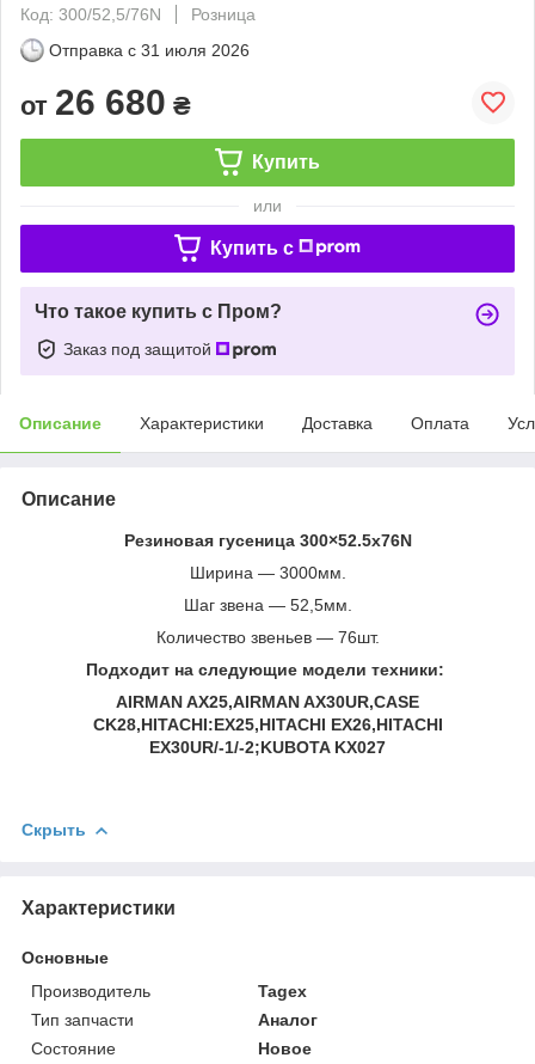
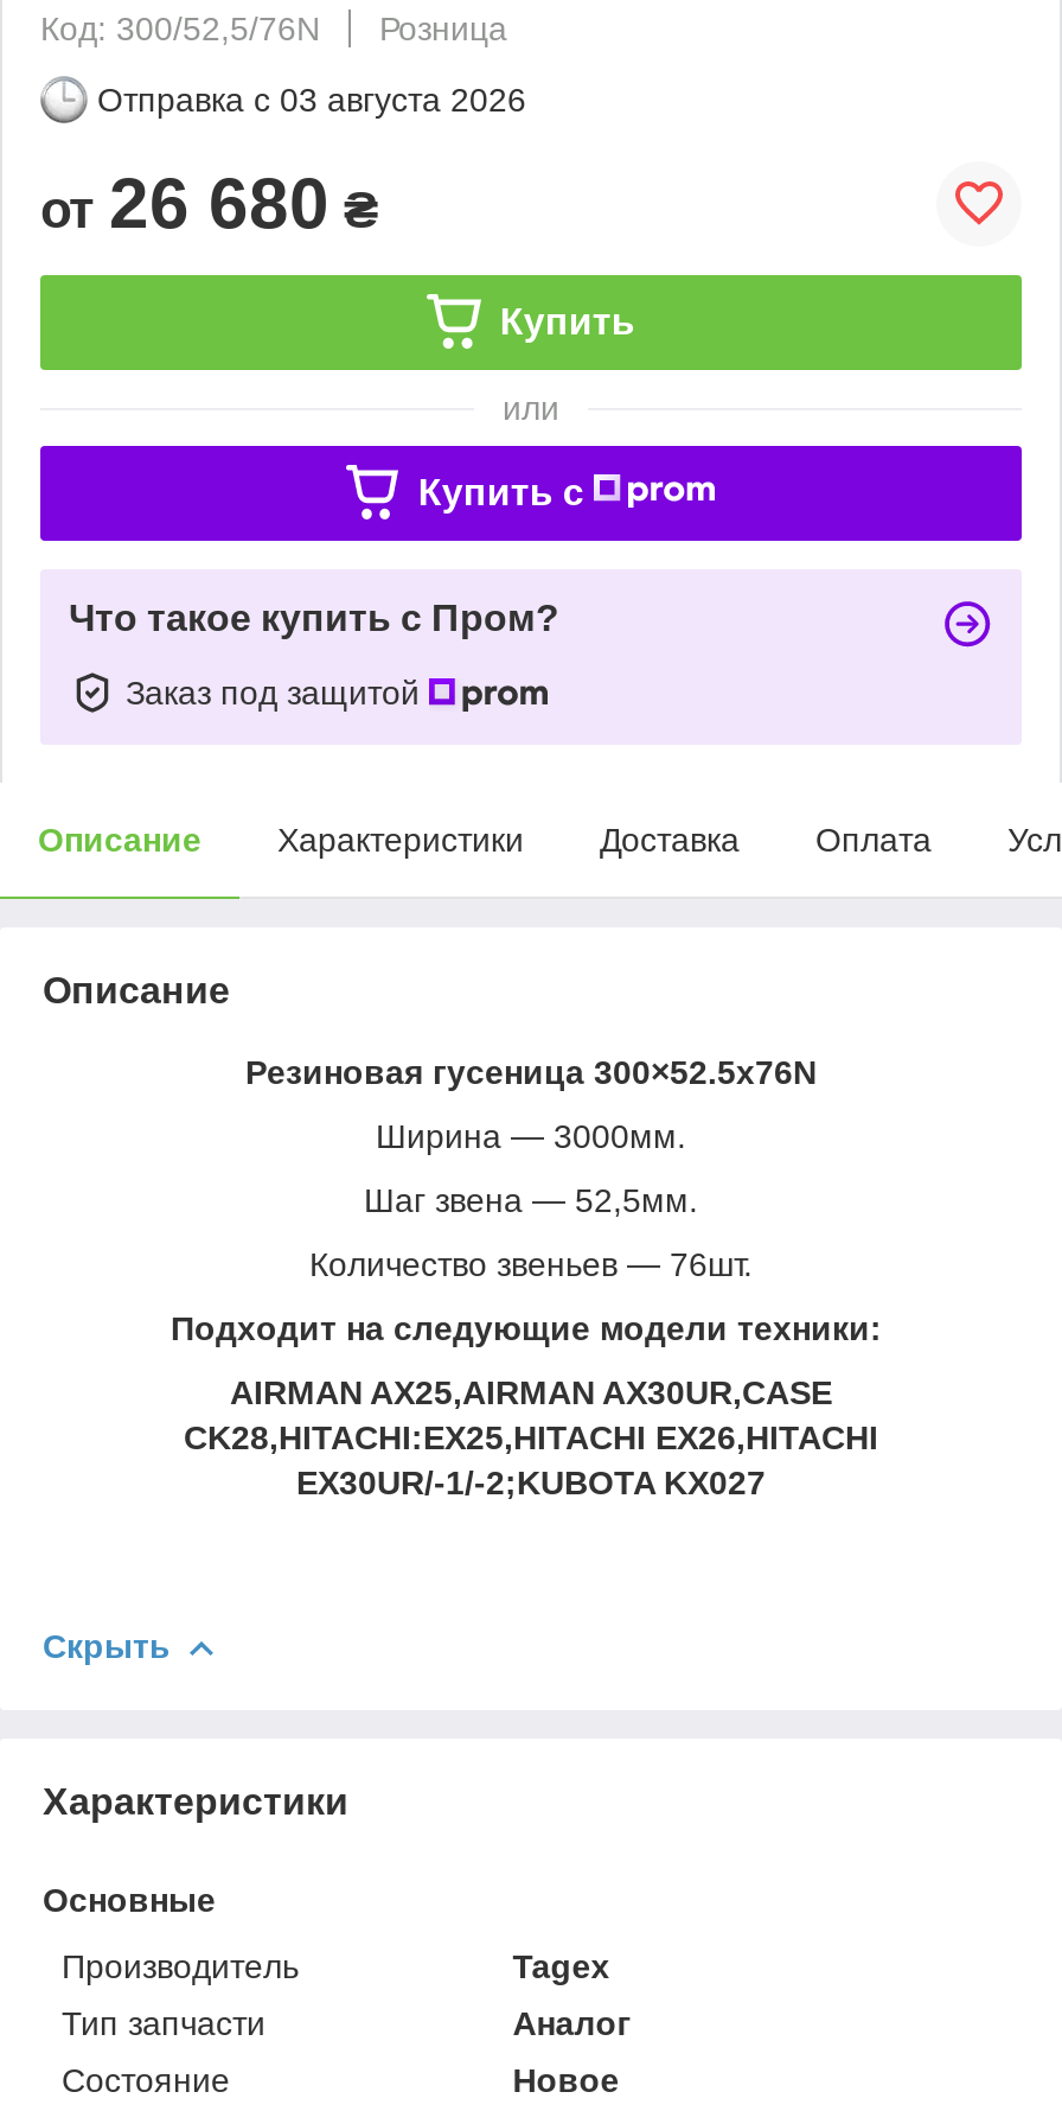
- Отправка с 31 июля 2026
+ Отправка с 03 августа 2026
